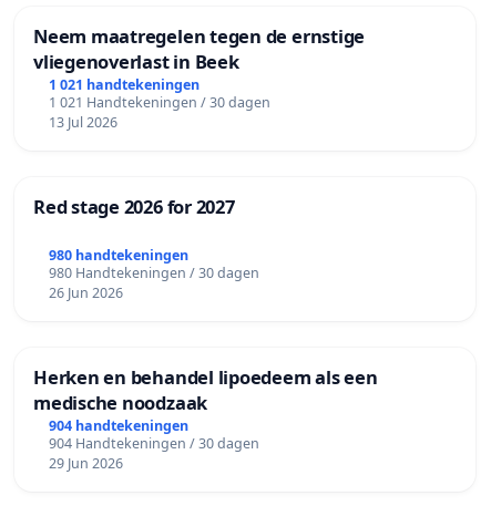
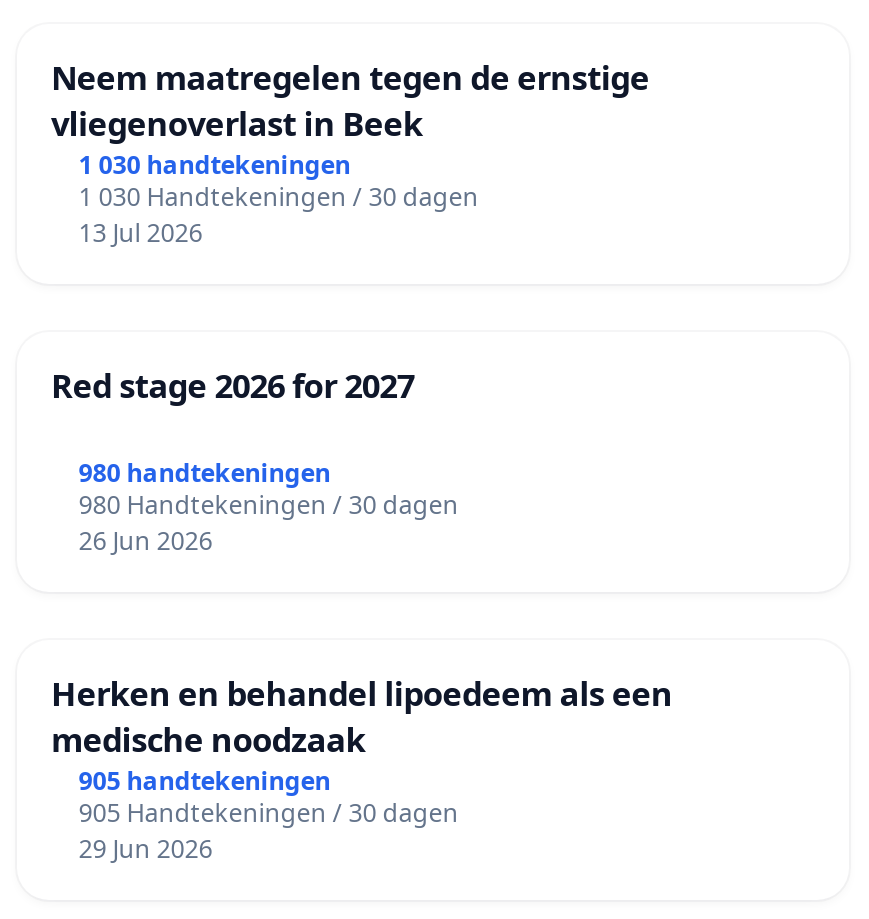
- 1 021 handtekeningen
+ 1 030 handtekeningen

- 1 021 Handtekeningen / 30 dagen
+ 1 030 Handtekeningen / 30 dagen

- 904 handtekeningen
+ 905 handtekeningen

- 904 Handtekeningen / 30 dagen
+ 905 Handtekeningen / 30 dagen
